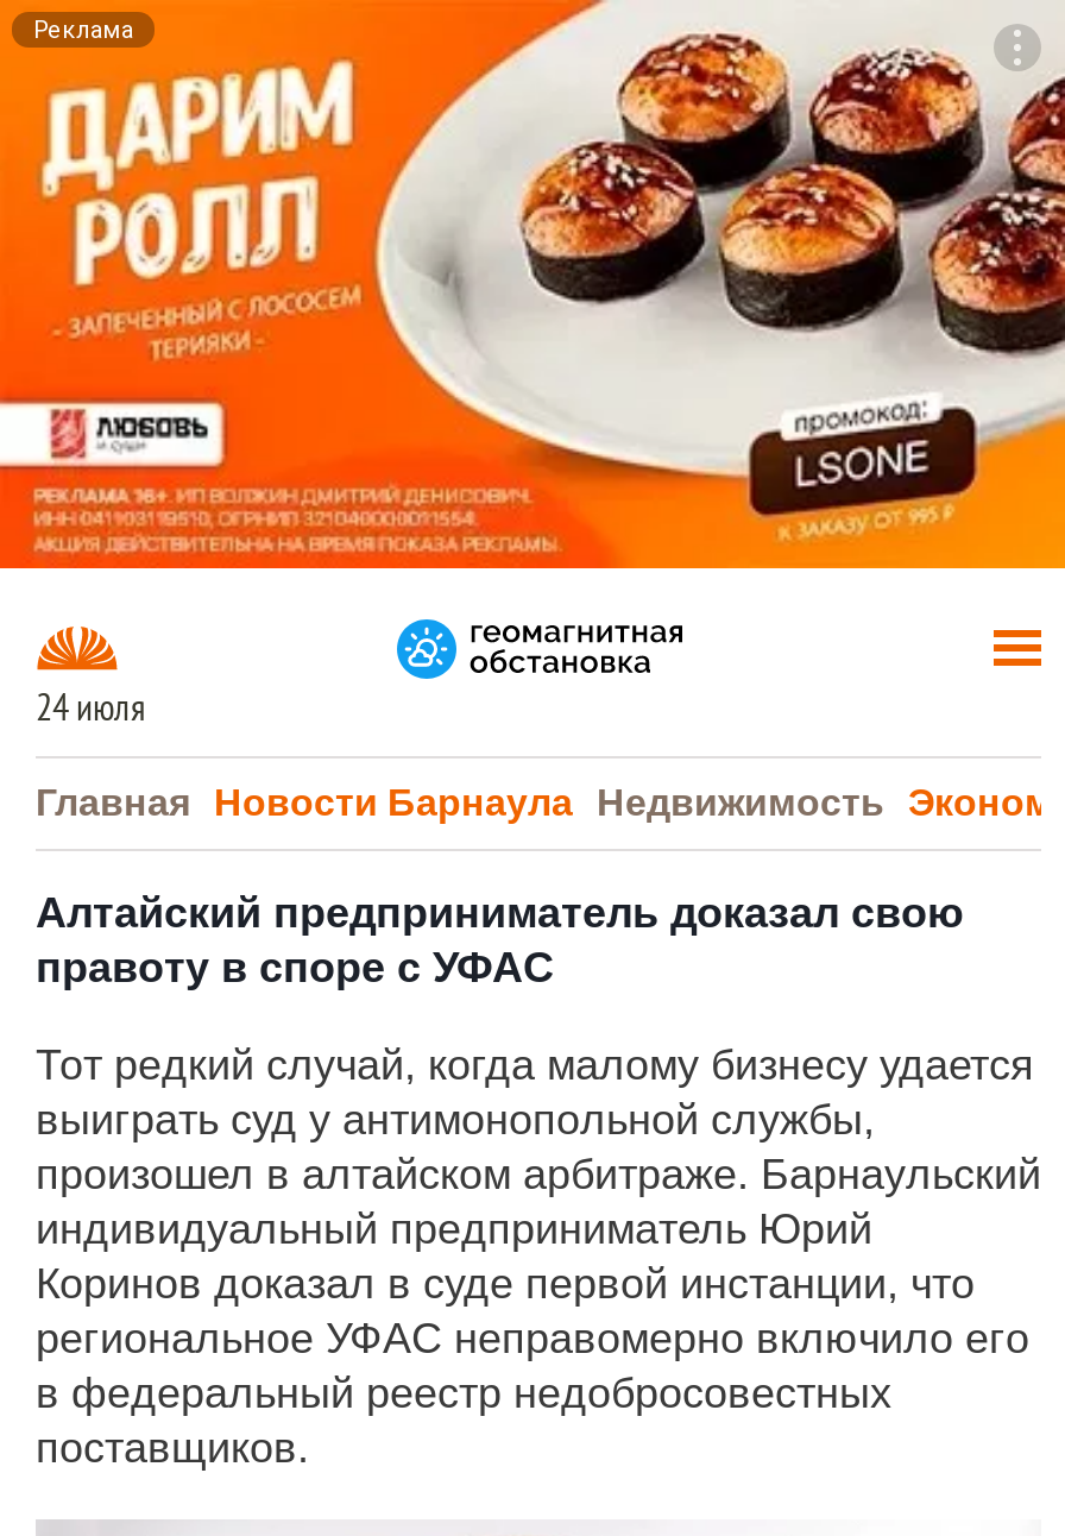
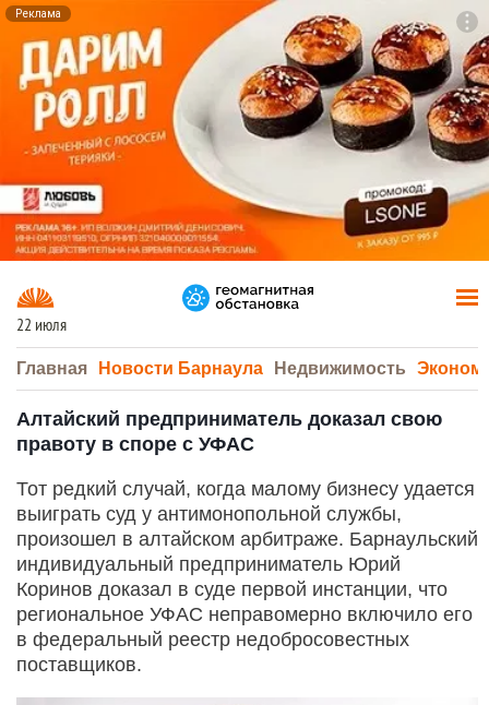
- 24 июля
+ 22 июля
